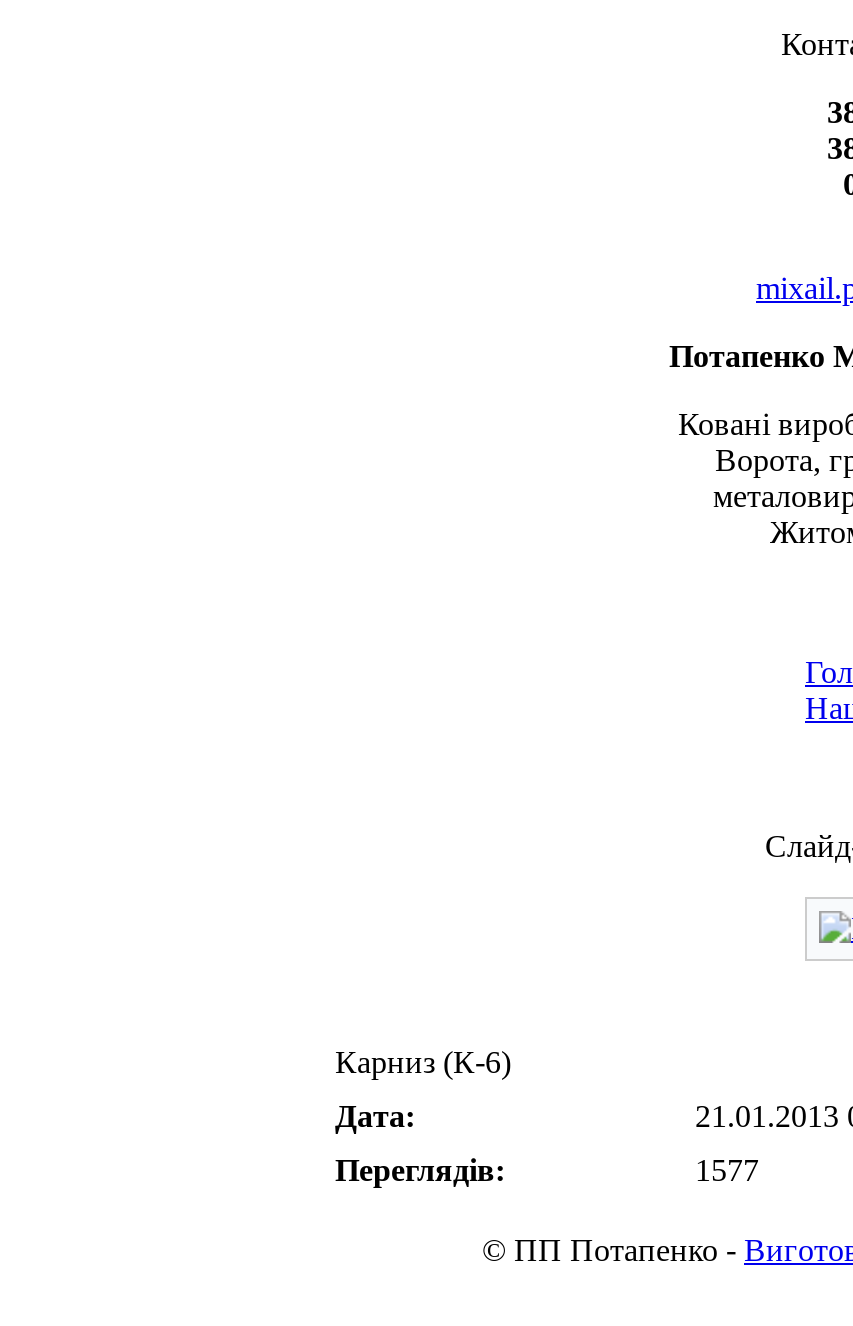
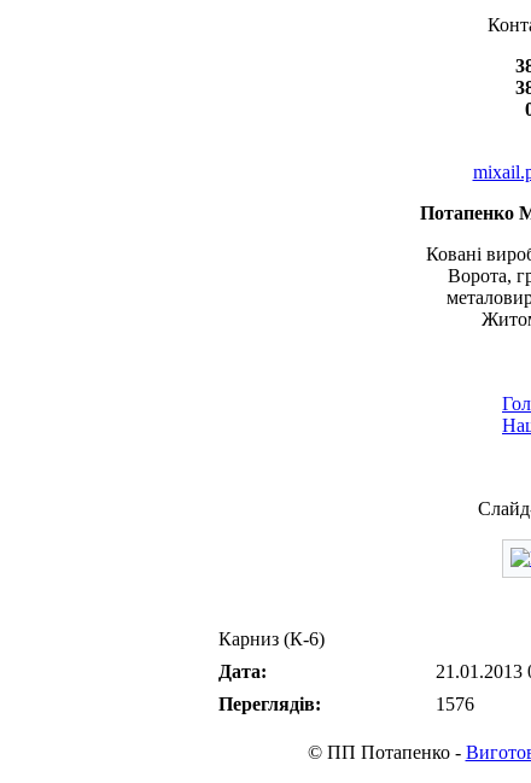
- 1577
+ 1576
